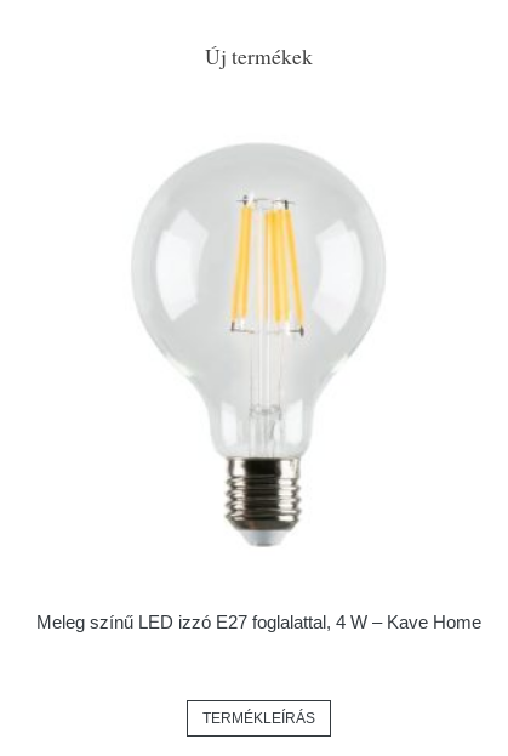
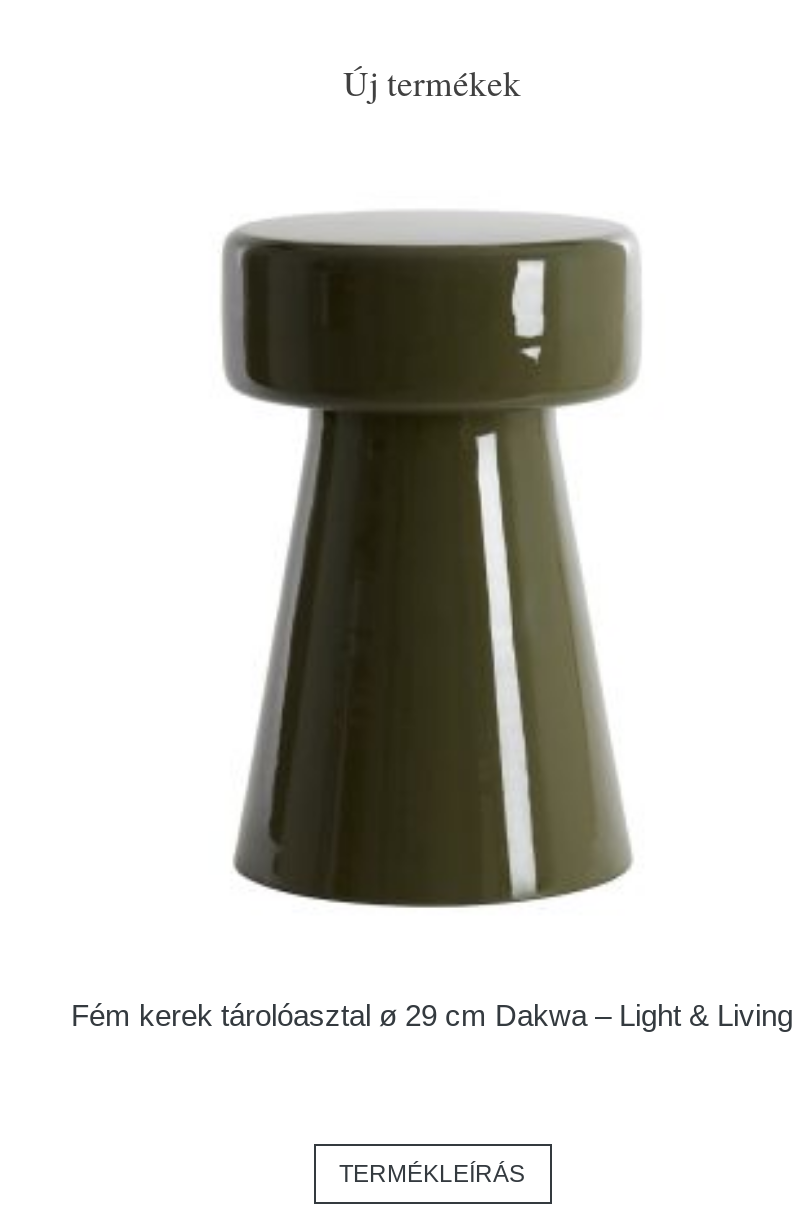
- [image]
+ [image]

- Meleg színű LED izzó E27 foglalattal, 4 W – Kave Home
+ Fém kerek tárolóasztal ø 29 cm Dakwa – Light & Living
